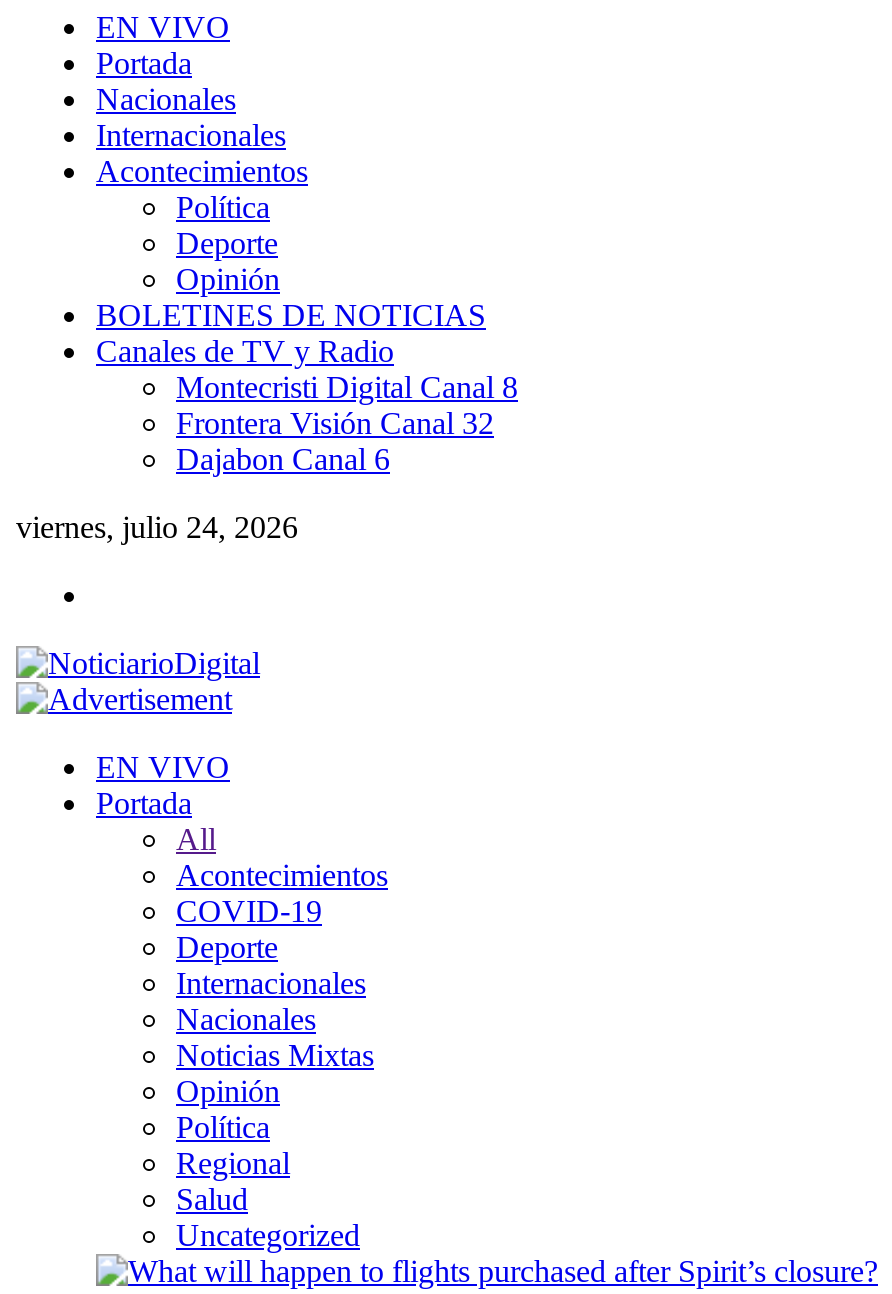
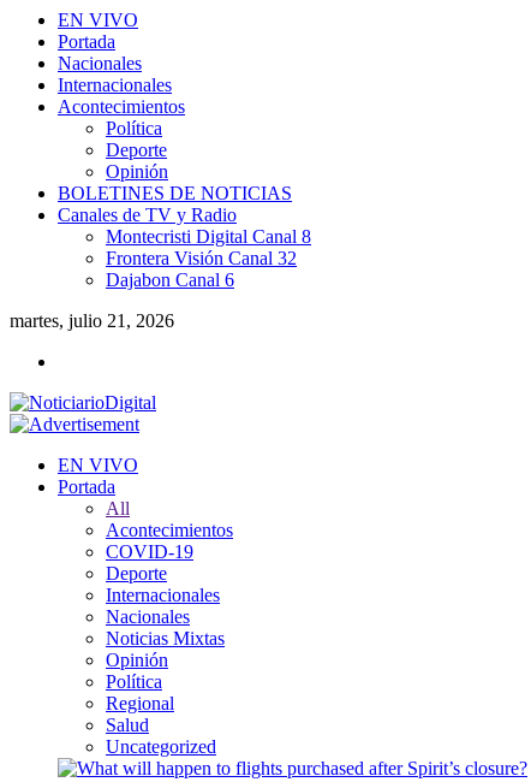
- viernes, julio 24, 2026
+ martes, julio 21, 2026
